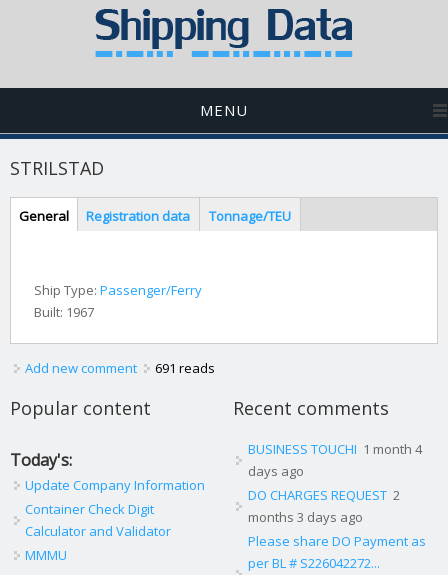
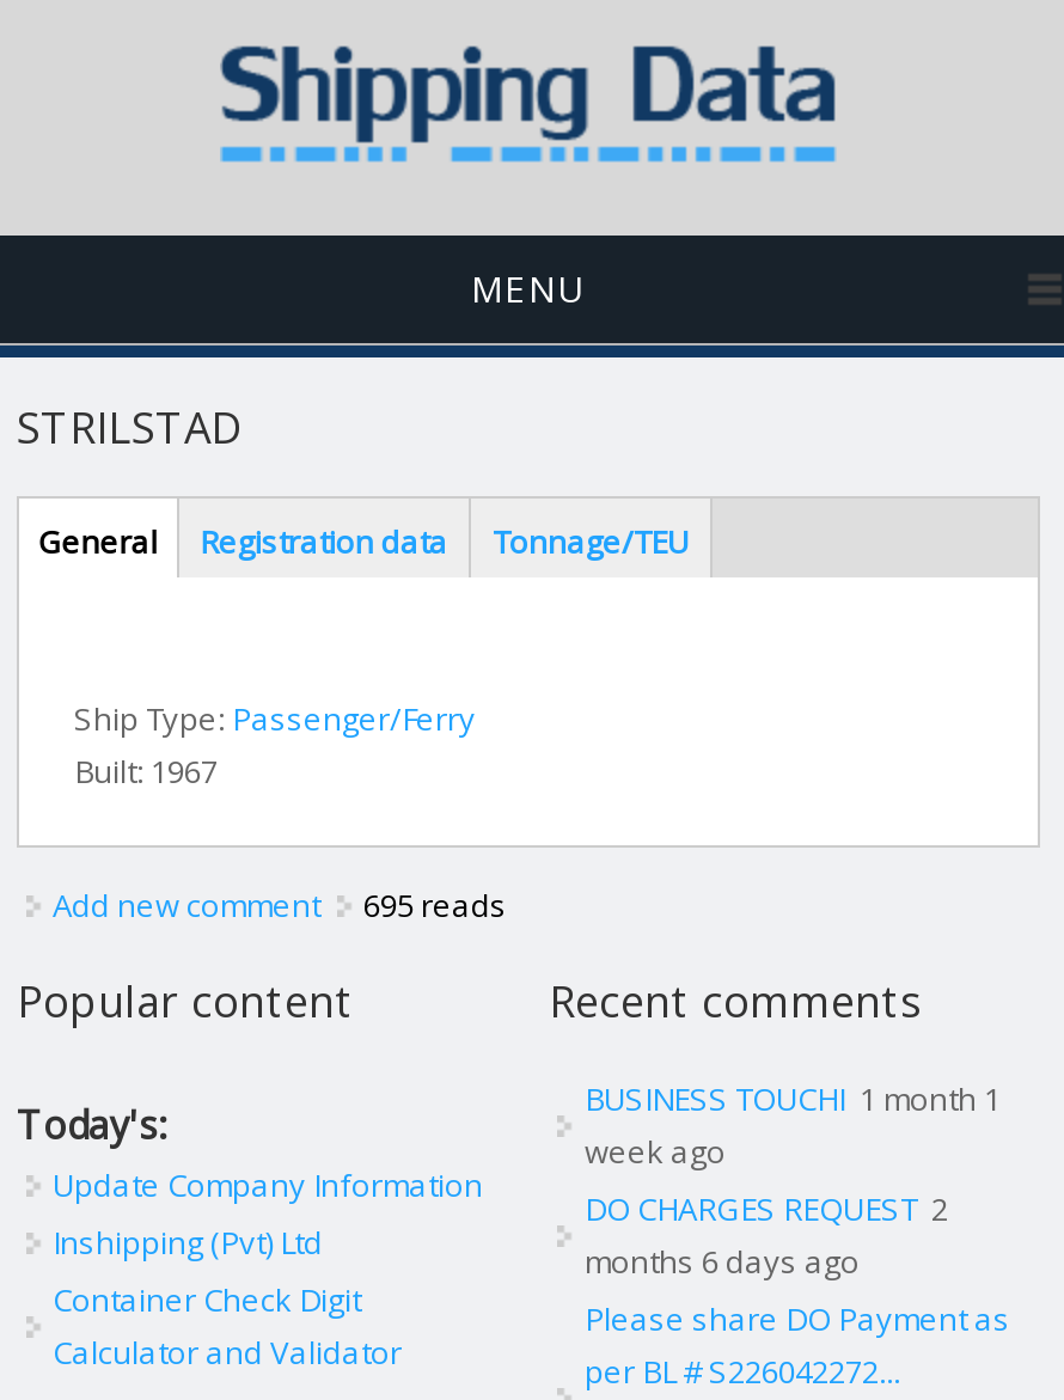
- Add new comment 691 reads
+ Add new comment 695 reads

- BUSINESS TOUCHI 1 month 4
+ BUSINESS TOUCHI 1 month 1

- days ago
+ week ago

+ Inshipping (Pvt) Ltd

moved down: Container Check Digit

- months 3 days ago
+ months 6 days ago

moved down: Calculator and Validator

- MMMU
